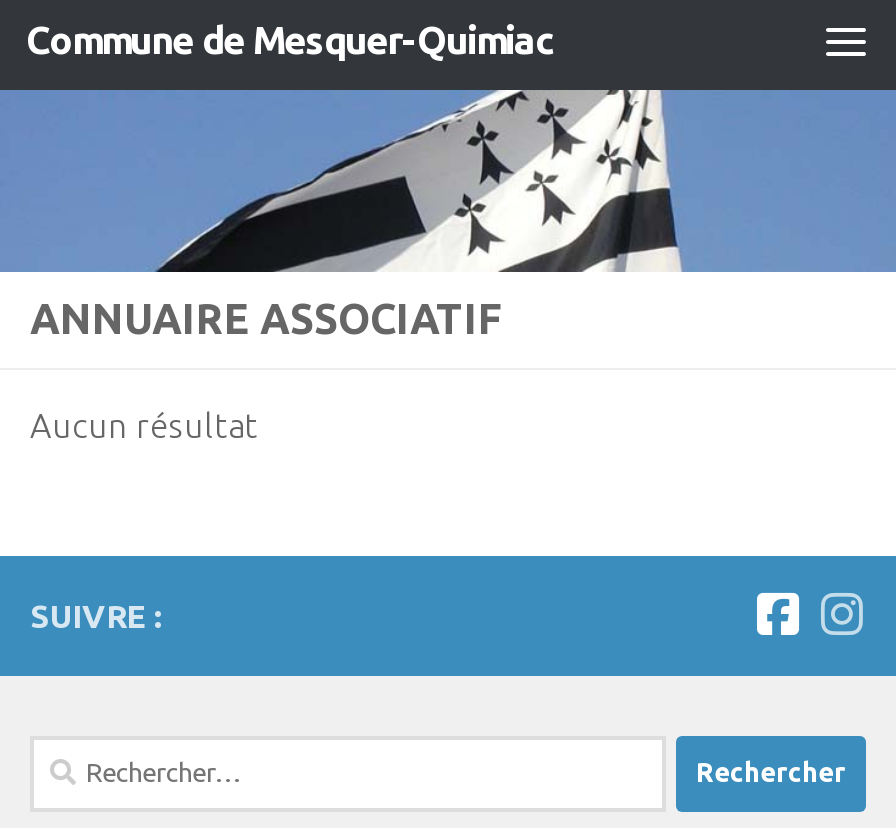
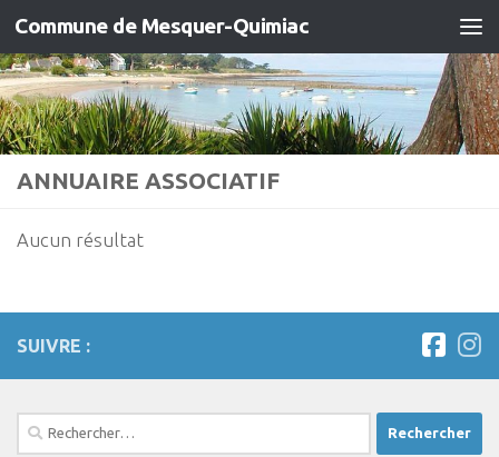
- [image]
+ [image]
